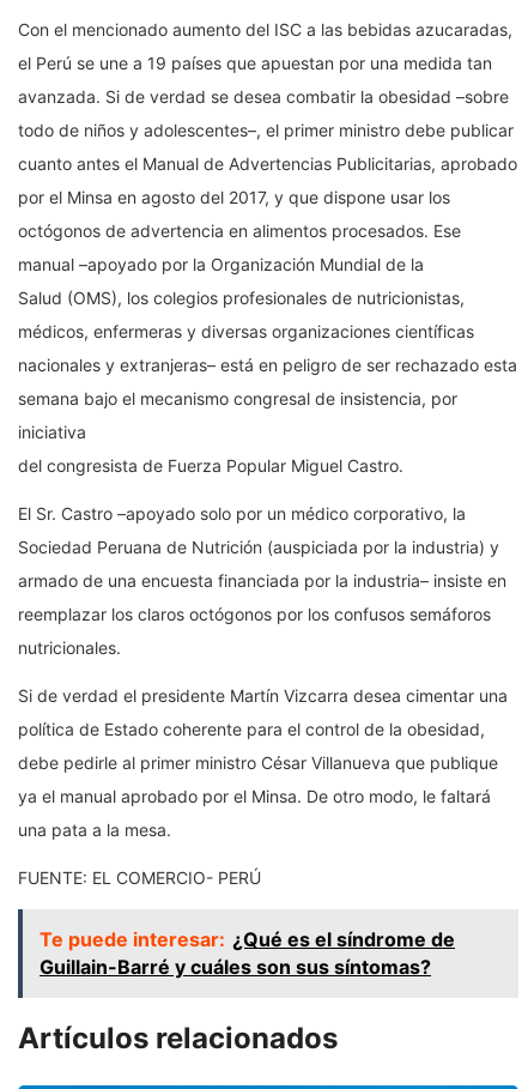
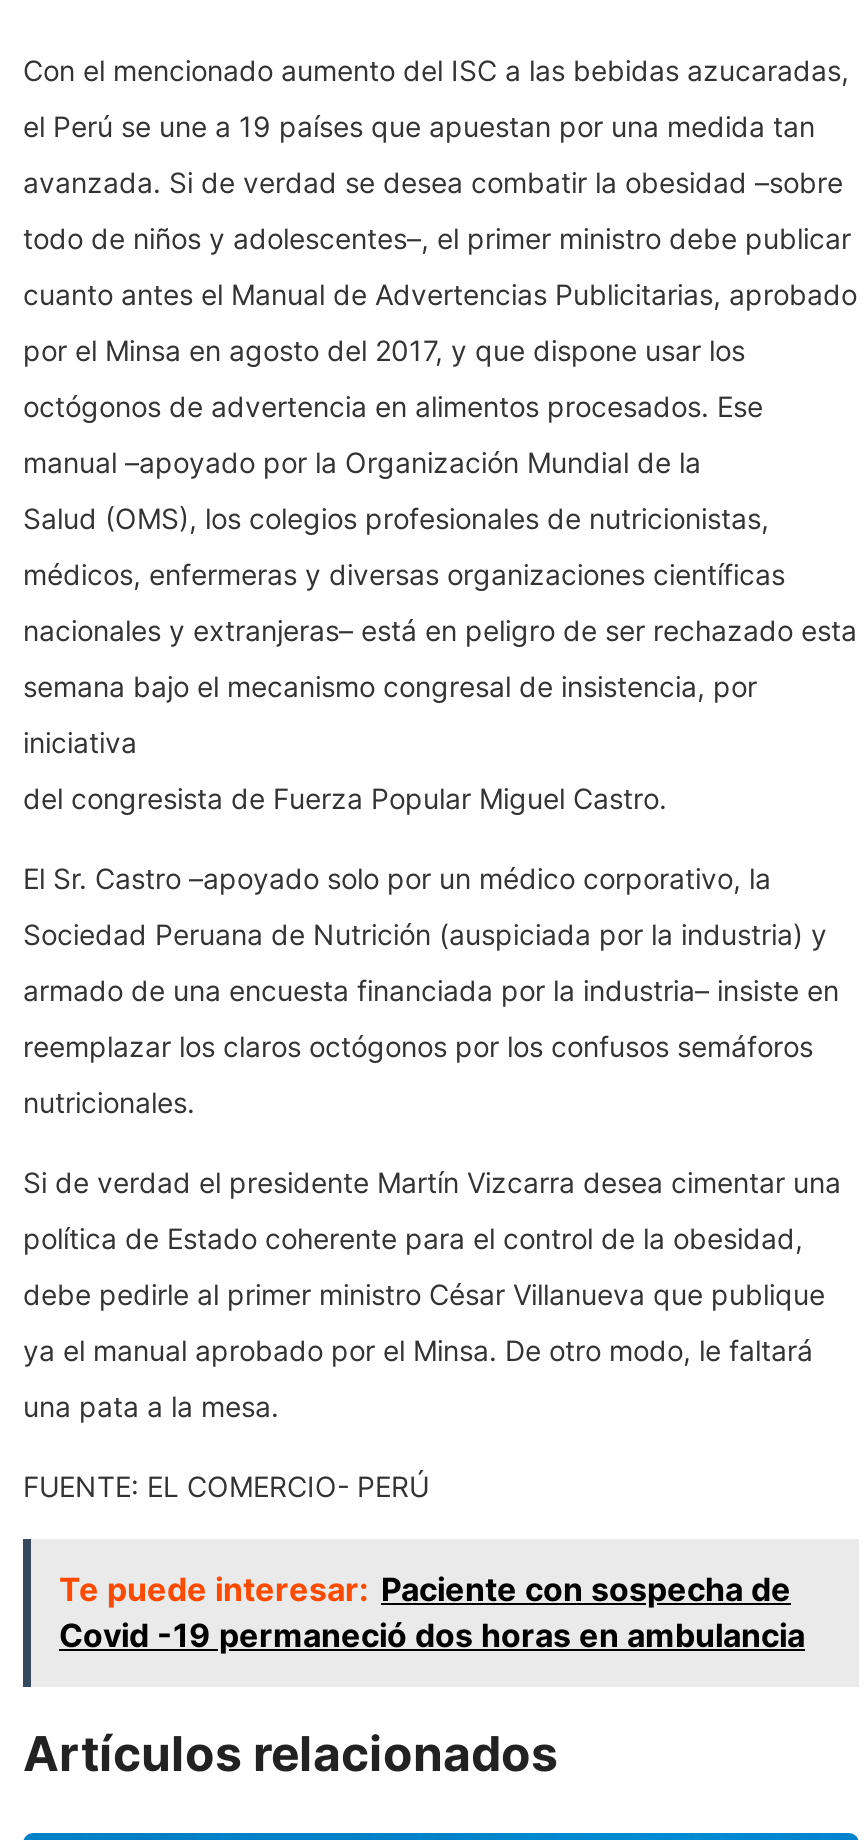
- Te puede interesar: ¿Qué es el síndrome de
- Guillain-Barré y cuáles son sus síntomas?
+ Te puede interesar: Paciente con sospecha de
+ Covid -19 permaneció dos horas en ambulancia
